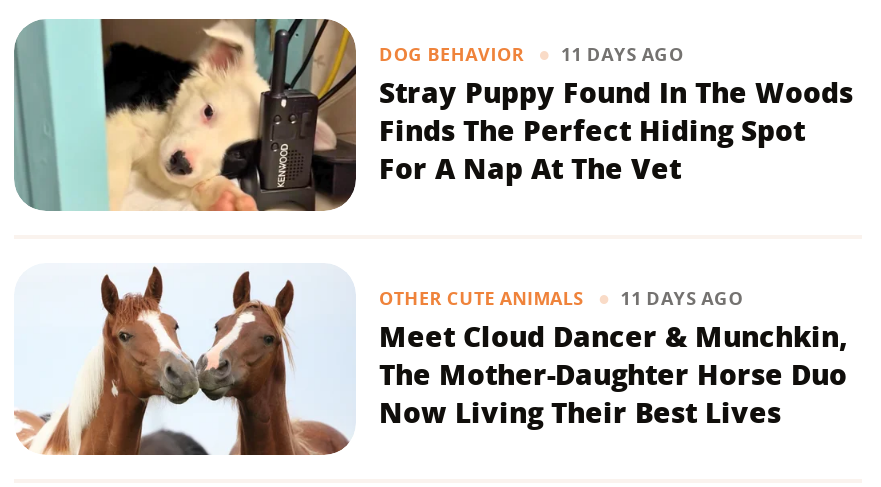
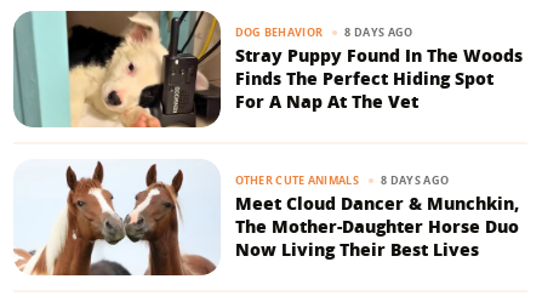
- DOG BEHAVIOR 11 DAYS AGO
+ DOG BEHAVIOR 8 DAYS AGO

- OTHER CUTE ANIMALS 11 DAYS AGO
+ OTHER CUTE ANIMALS 8 DAYS AGO
